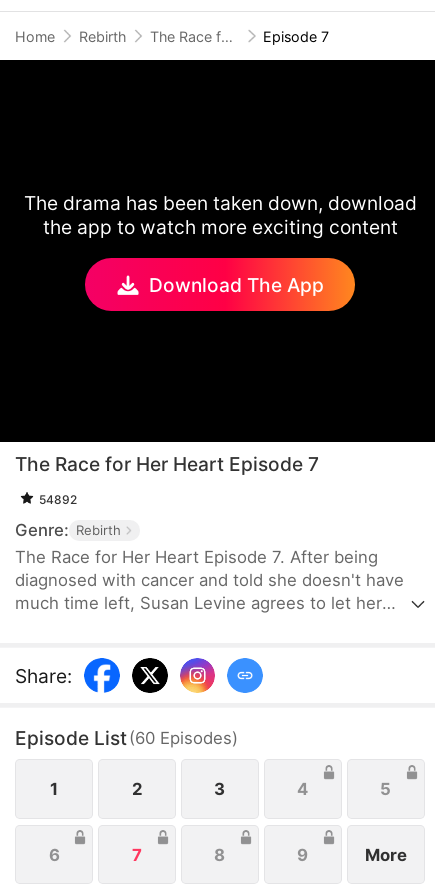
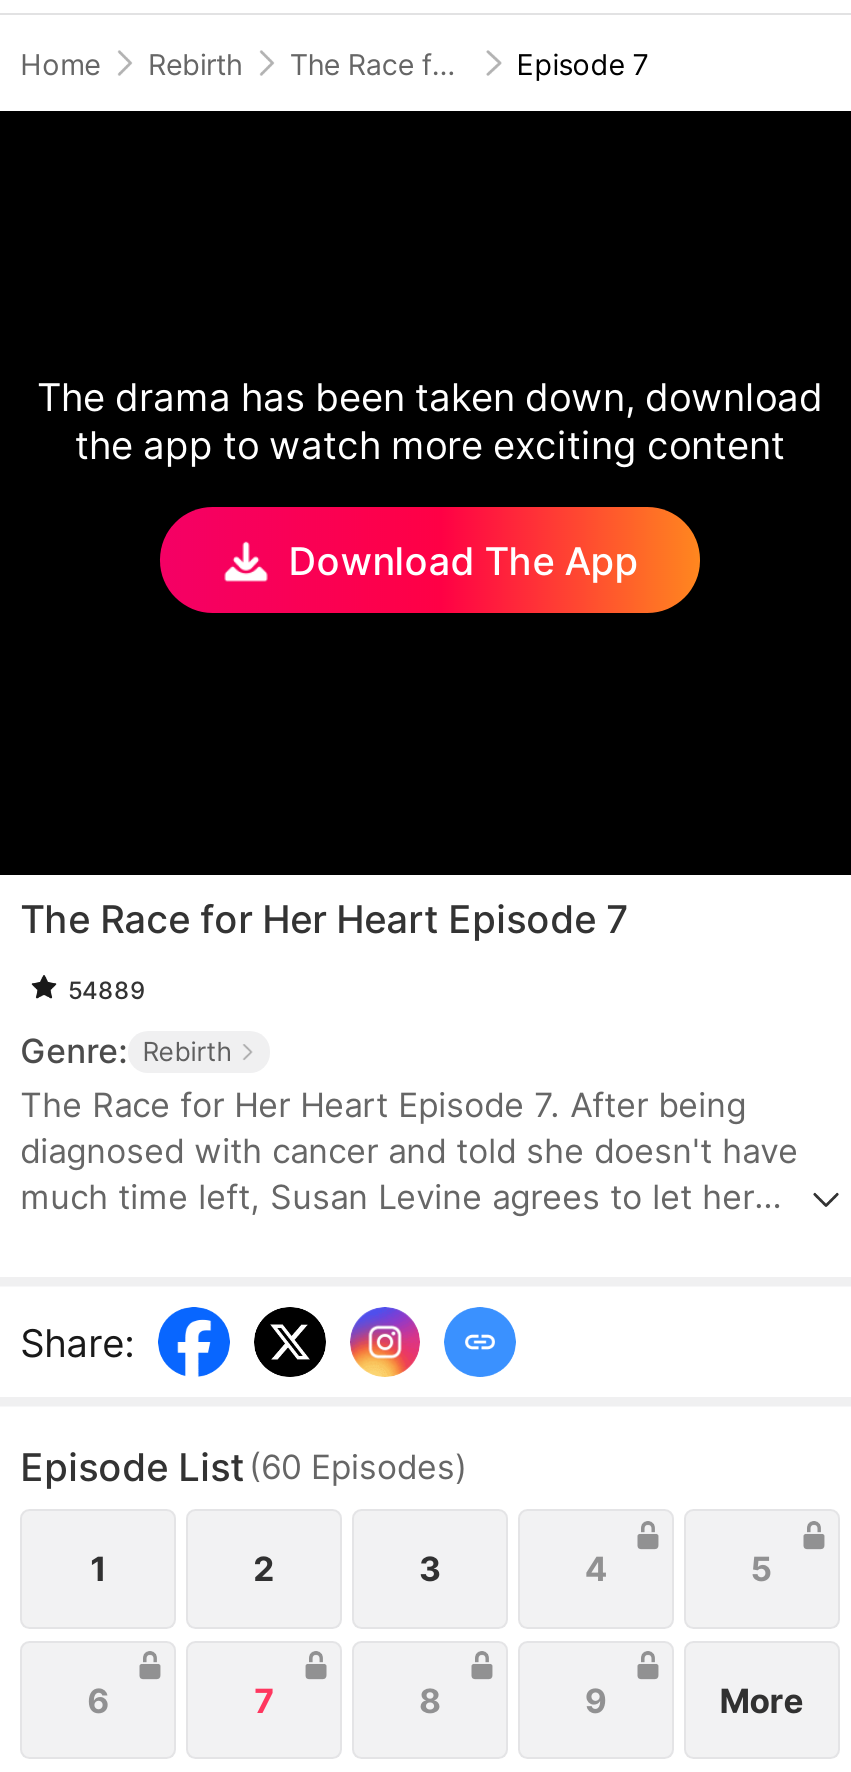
- 54892
+ 54889
